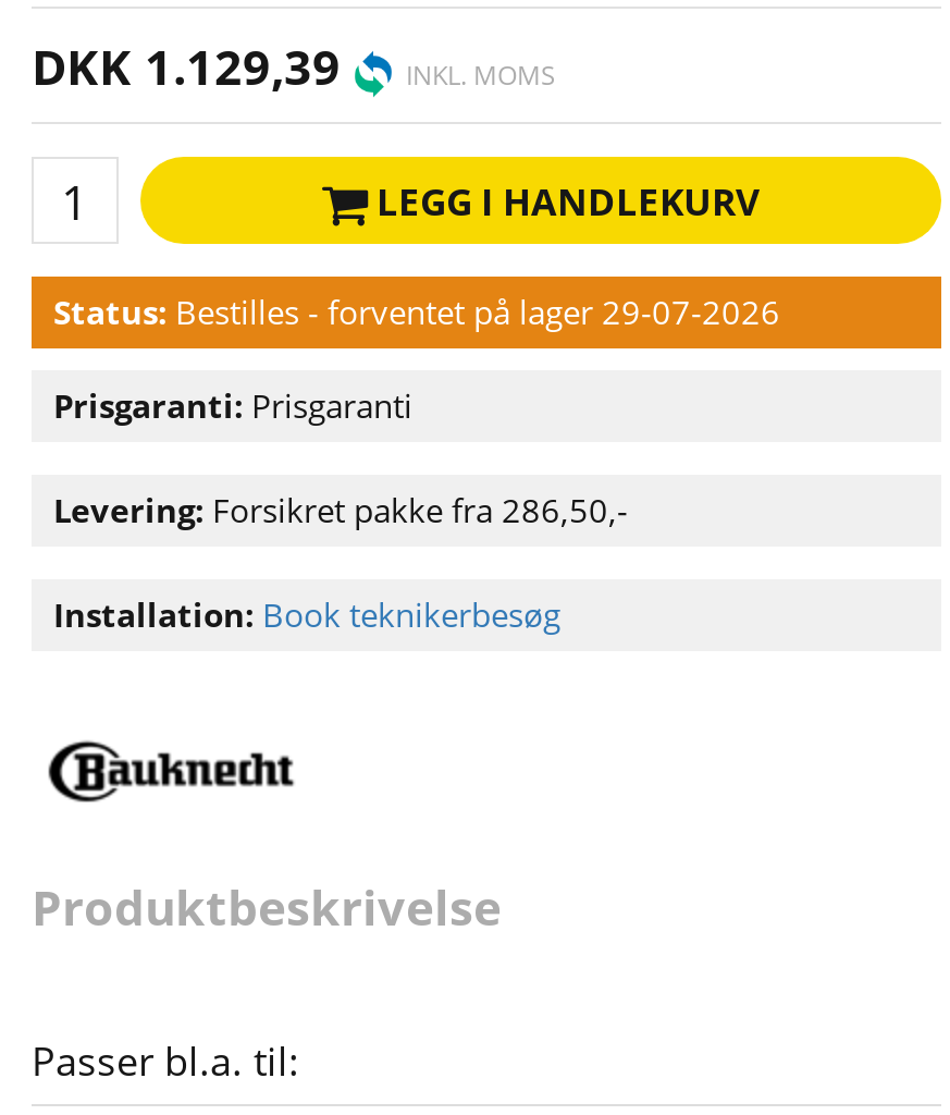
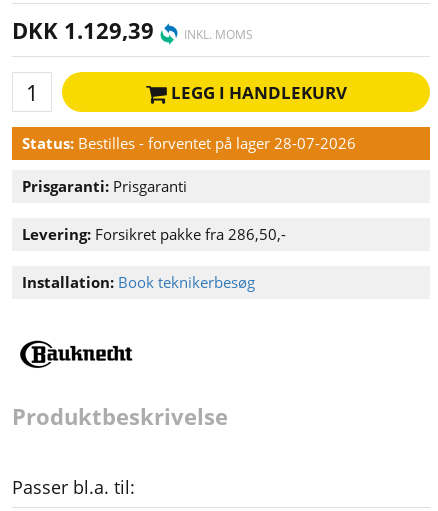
- Status: Bestilles - forventet på lager 29-07-2026
+ Status: Bestilles - forventet på lager 28-07-2026
